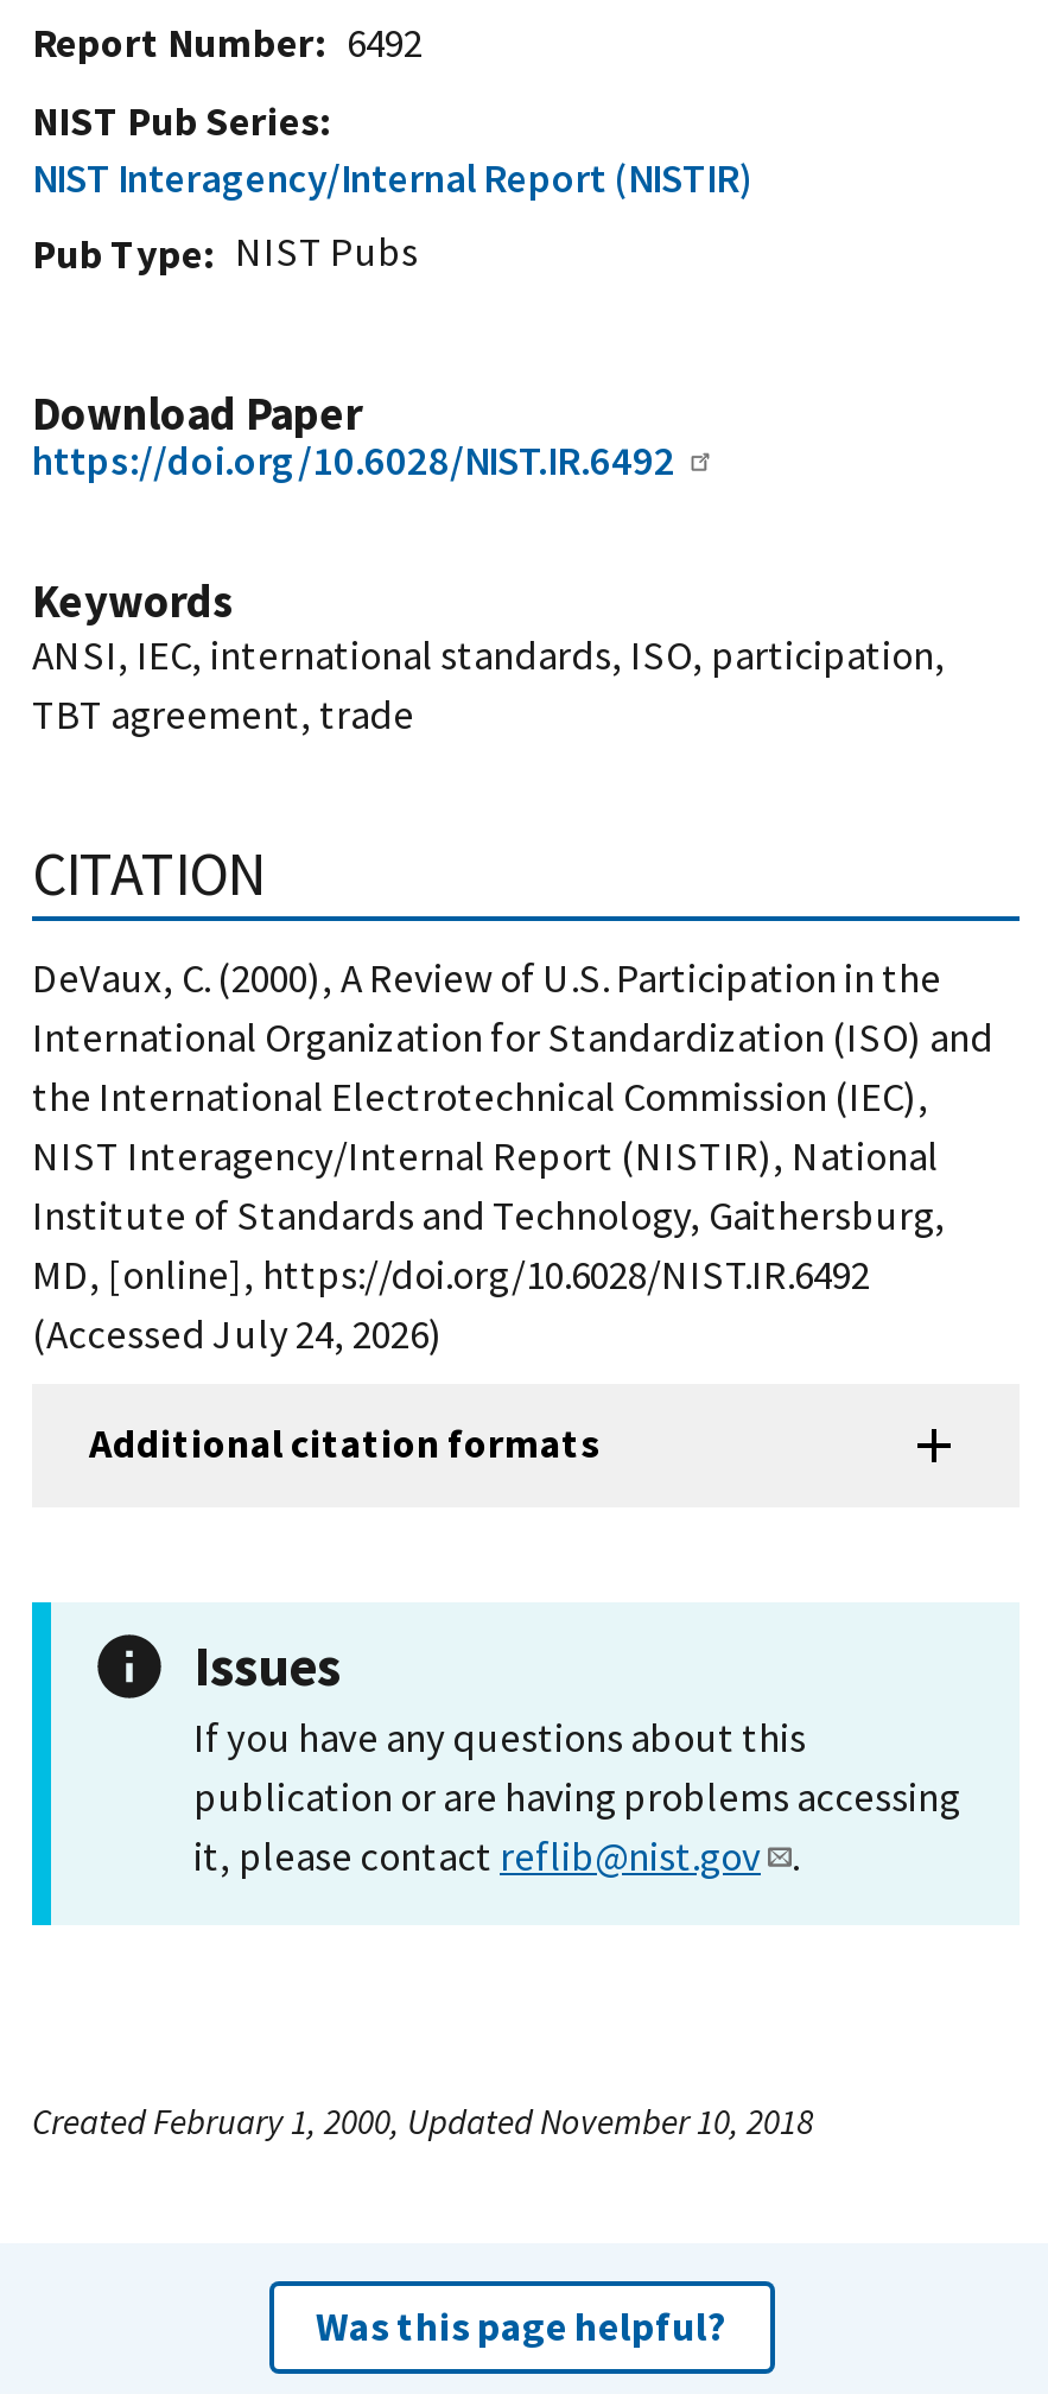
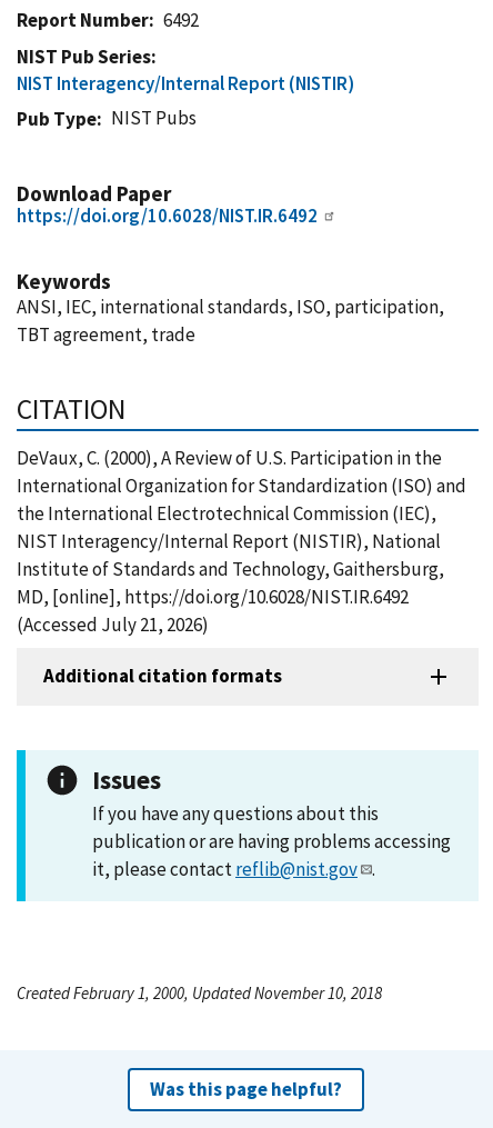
- (Accessed July 24, 2026)
+ (Accessed July 21, 2026)
